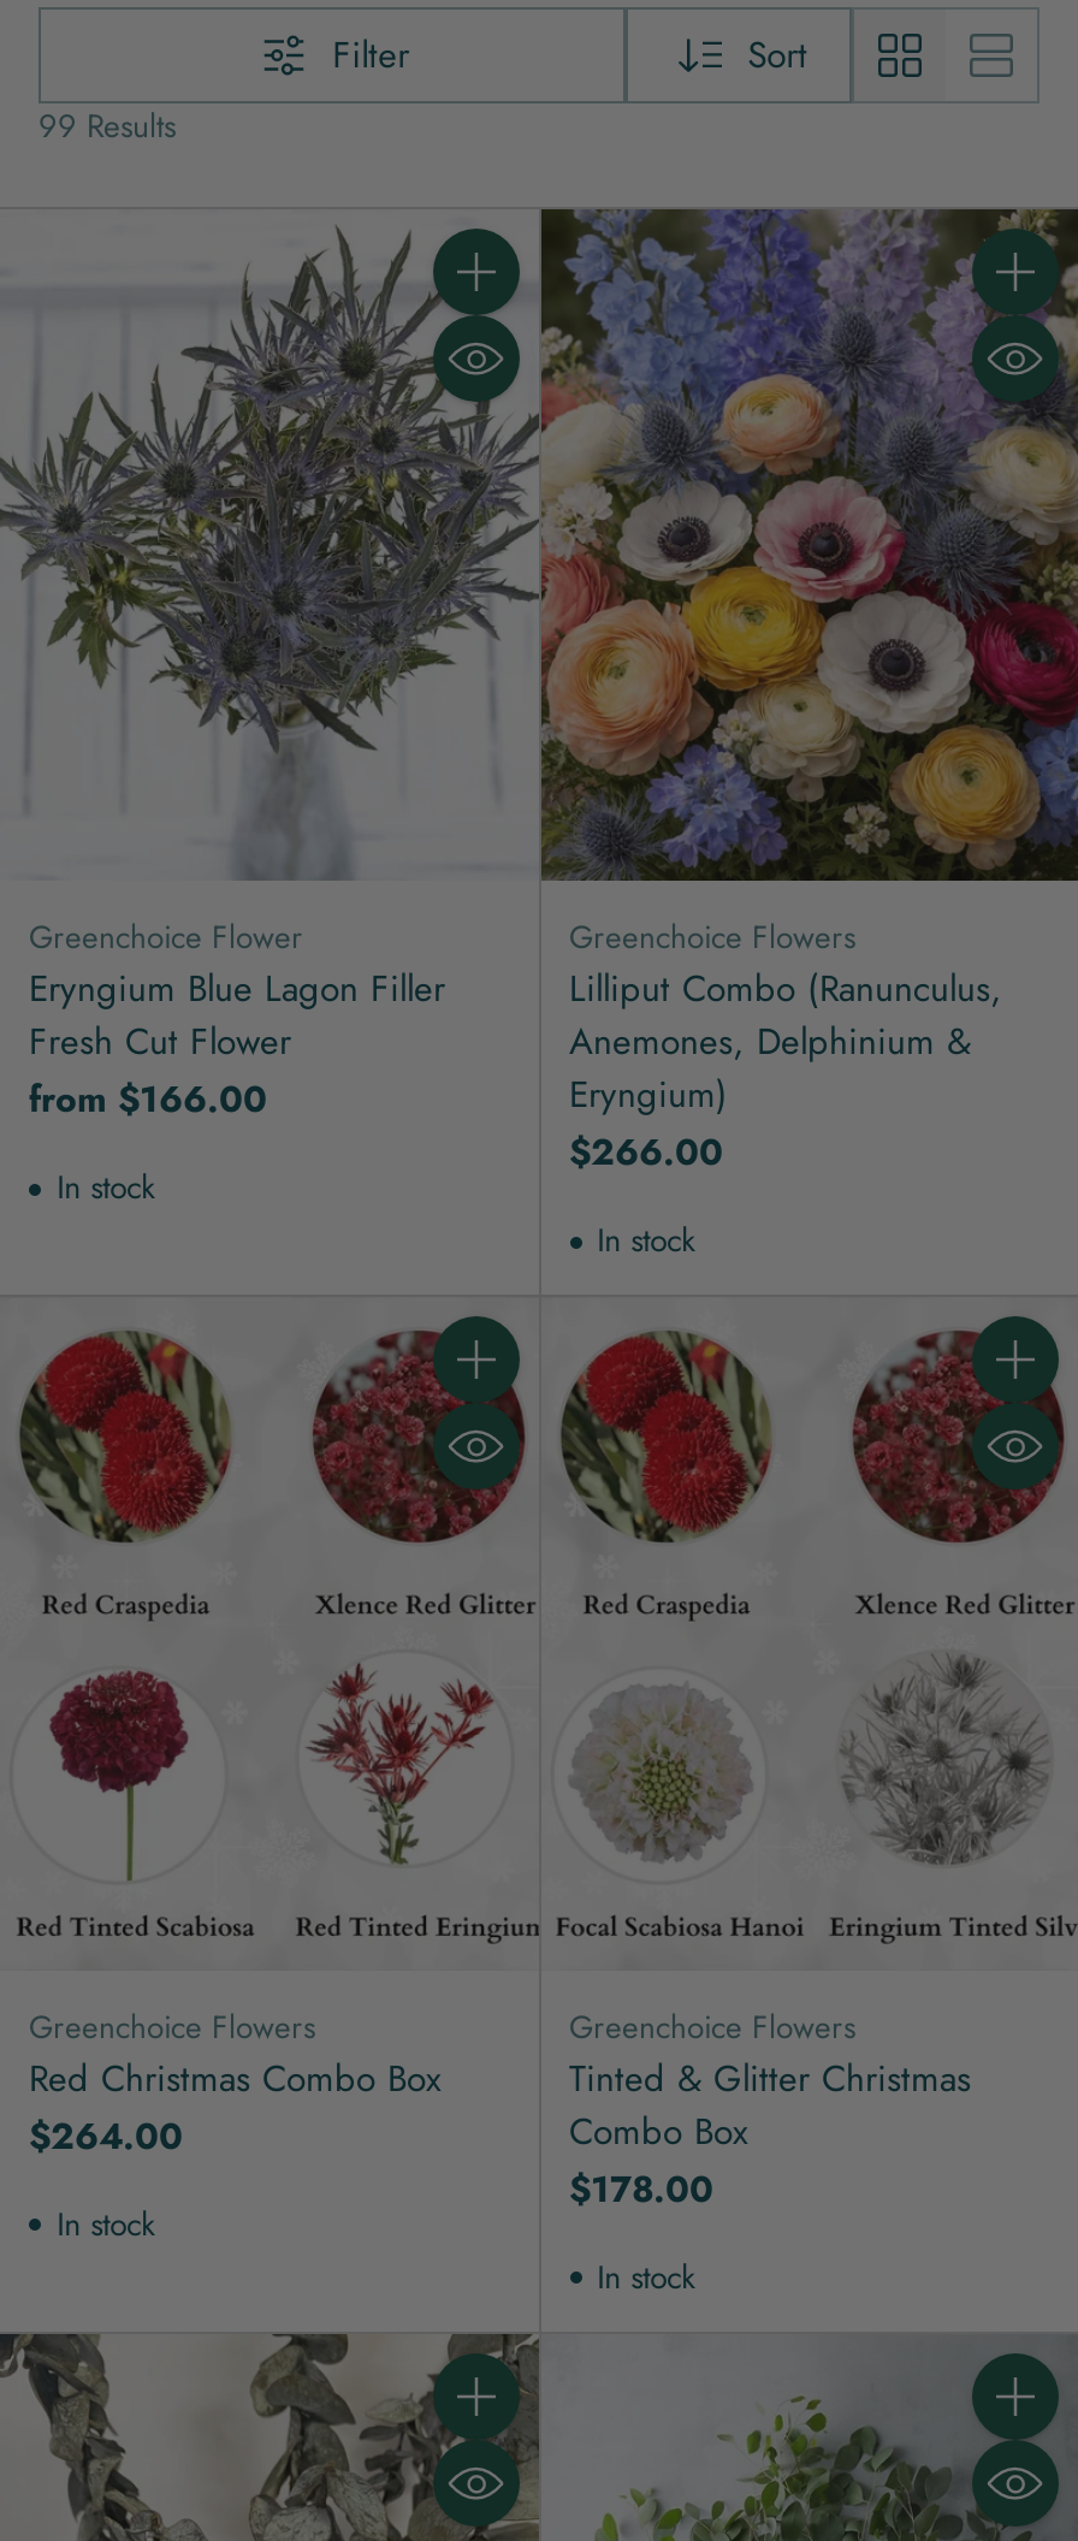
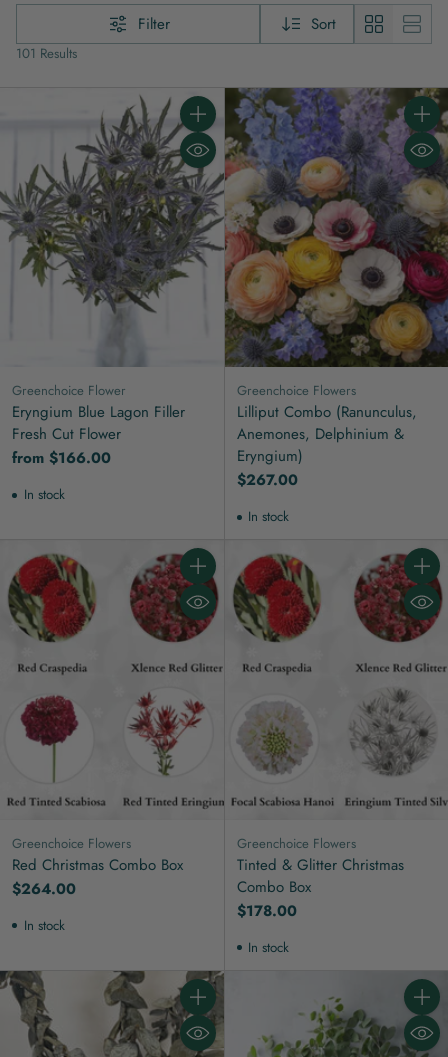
- 99 Results
+ 101 Results

- $266.00
+ $267.00
